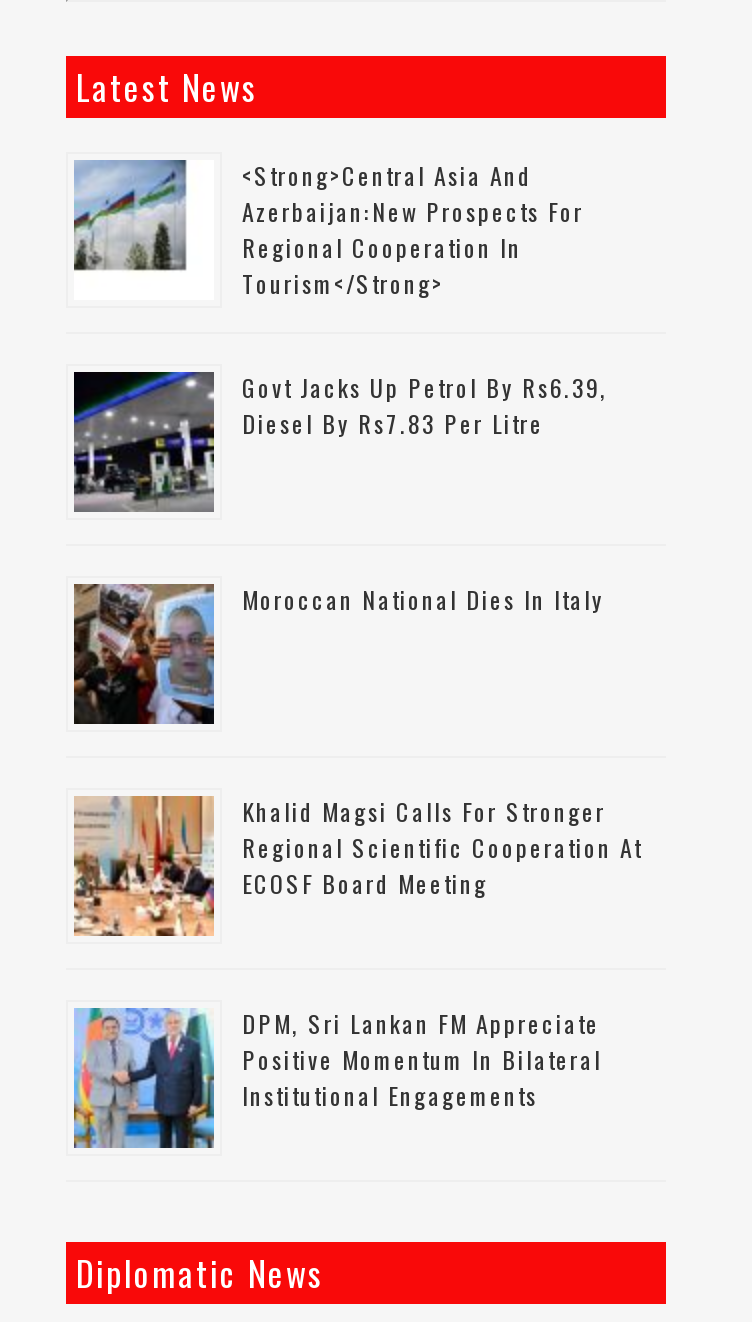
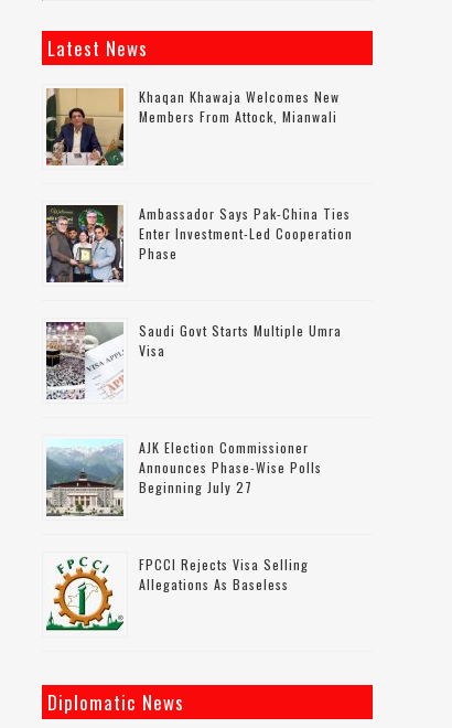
- [image]
- <strong>Central Asia And
- Azerbaijan:New Prospects For
- Regional Cooperation In
- Tourism</strong>
+ [image]
+ Khaqan Khawaja Welcomes New
+ Members From Attock, Mianwali

- [image]
- Govt Jacks Up Petrol By Rs6.39,
- Diesel By Rs7.83 Per Litre
+ [image]
+ Ambassador Says Pak-China Ties
+ Enter Investment-Led Cooperation
+ Phase

- [image]
- Moroccan National Dies In Italy
+ [image]
+ Saudi Govt Starts Multiple Umra
+ Visa

- [image]
- Khalid Magsi Calls For Stronger
- Regional Scientific Cooperation At
- ECOSF Board Meeting
+ [image]
+ AJK Election Commissioner
+ Announces Phase-Wise Polls
+ Beginning July 27

- [image]
- DPM, Sri Lankan FM Appreciate
- Positive Momentum In Bilateral
- Institutional Engagements
+ [image]
+ FPCCI Rejects Visa Selling
+ Allegations As Baseless
